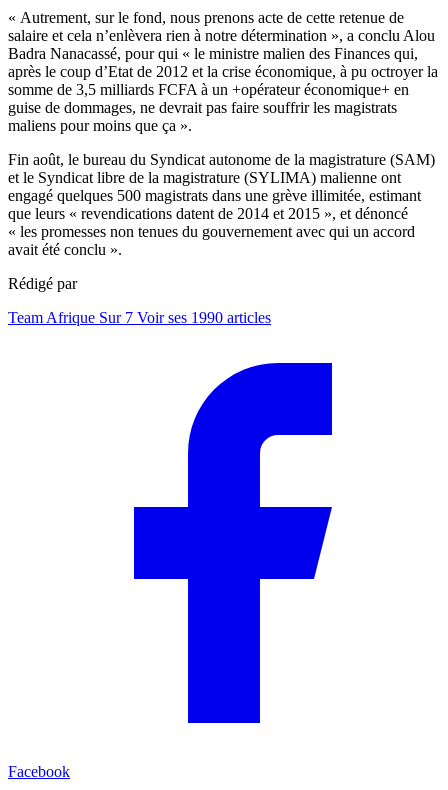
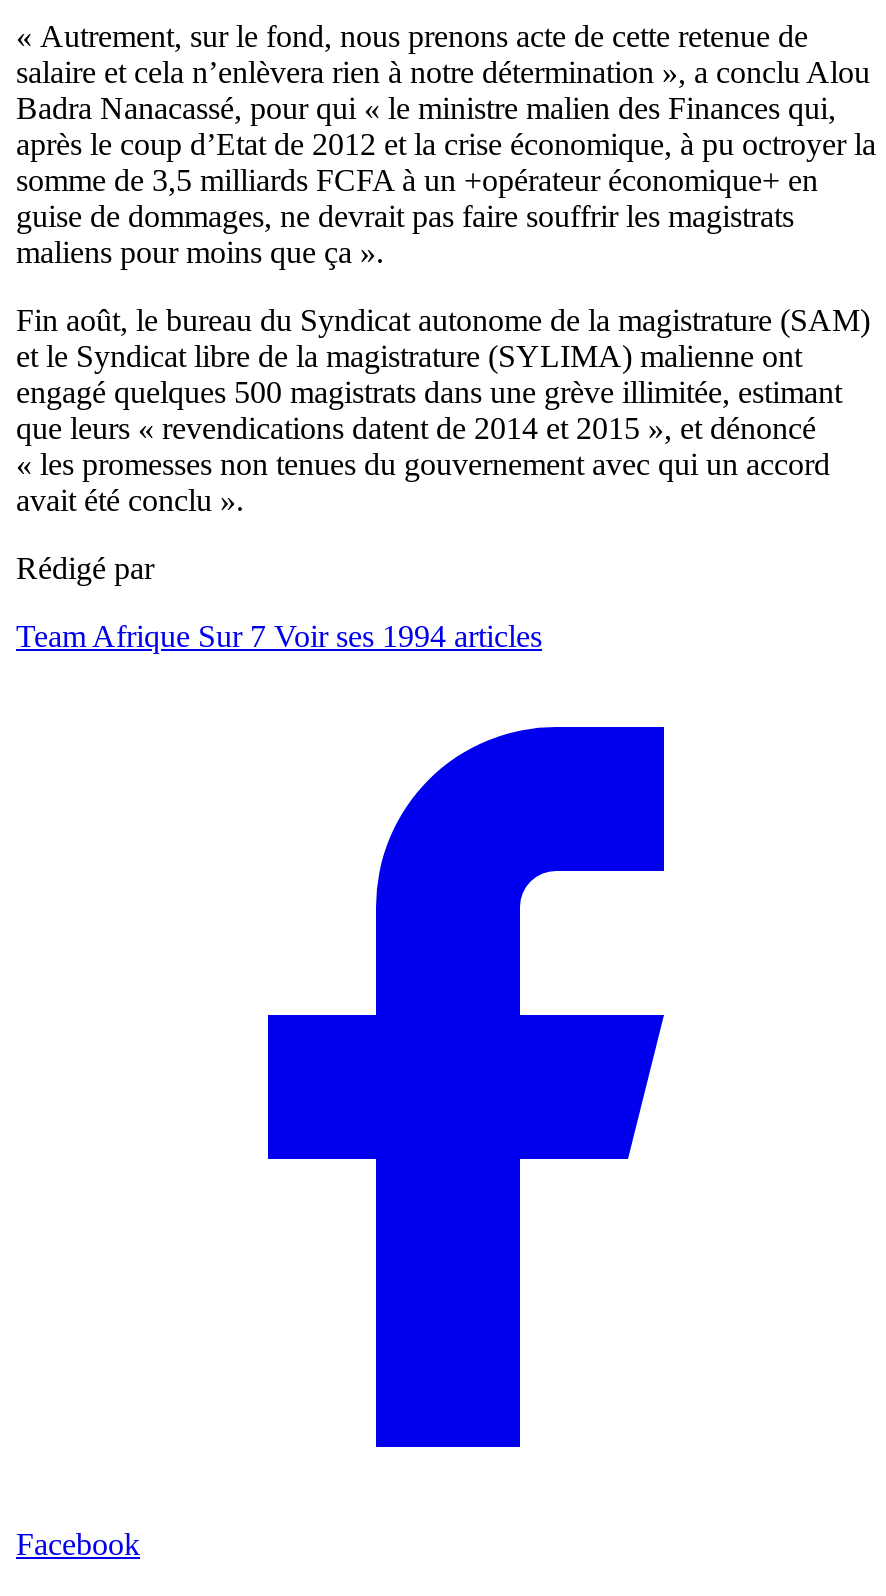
- Team Afrique Sur 7 Voir ses 1990 articles
+ Team Afrique Sur 7 Voir ses 1994 articles
